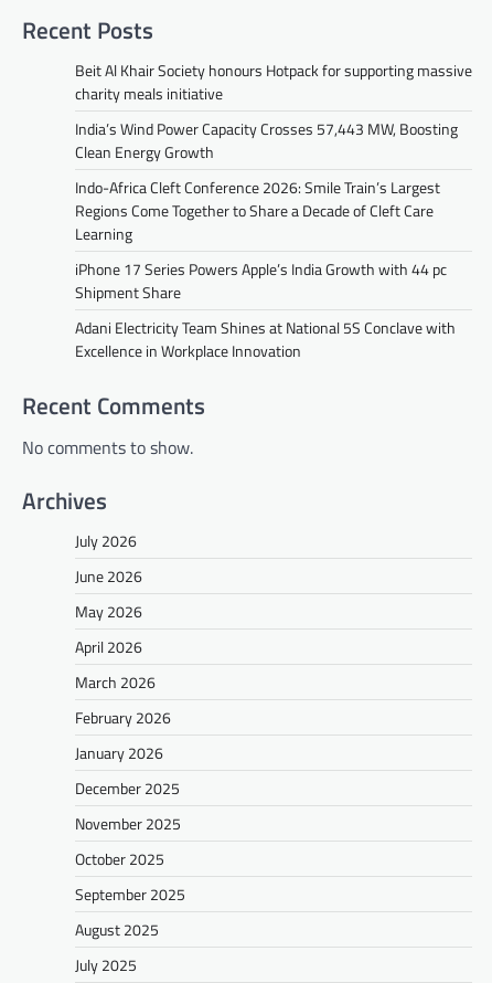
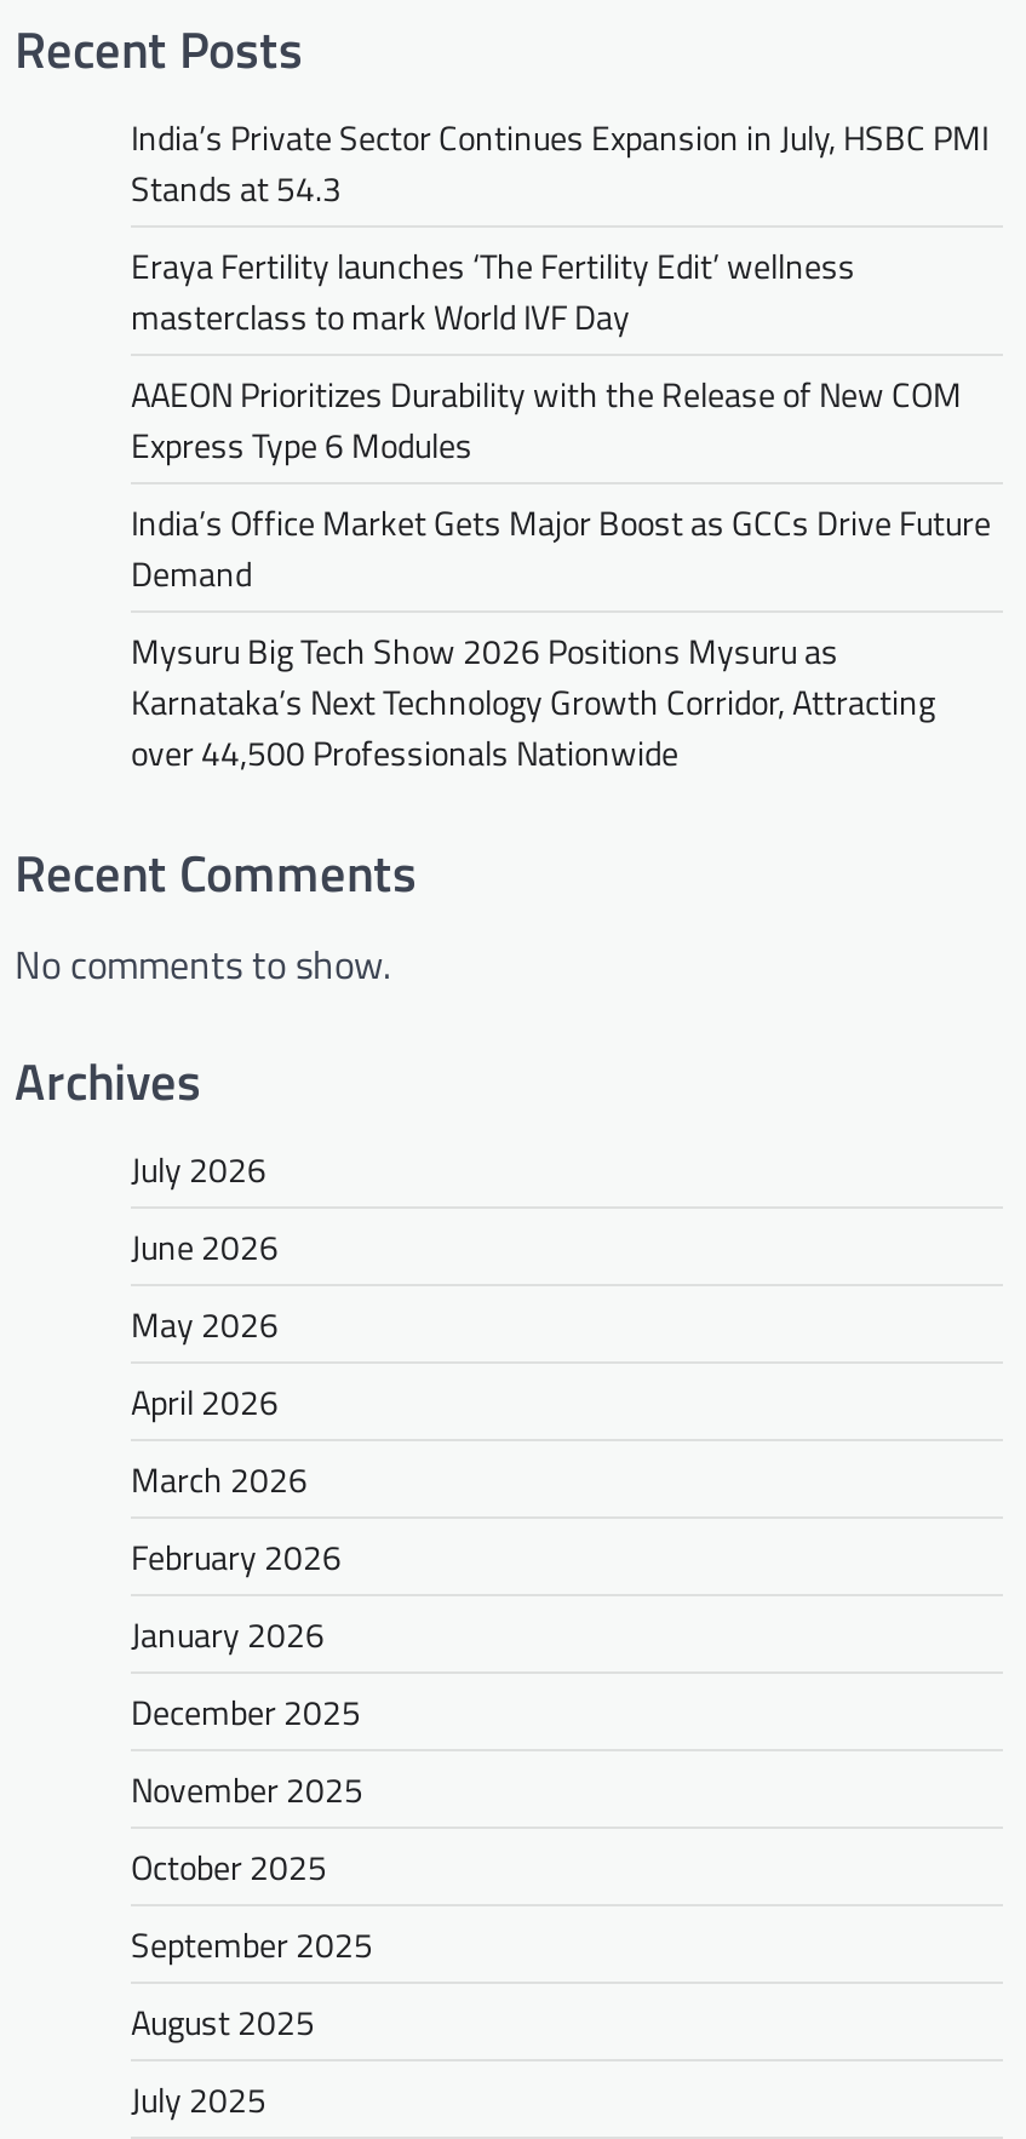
- Beit Al Khair Society honours Hotpack for supporting massive
- charity meals initiative
+ India’s Private Sector Continues Expansion in July, HSBC PMI
+ Stands at 54.3

- India’s Wind Power Capacity Crosses 57,443 MW, Boosting
- Clean Energy Growth
+ Eraya Fertility launches ‘The Fertility Edit’ wellness
+ masterclass to mark World IVF Day

- Indo-Africa Cleft Conference 2026: Smile Train’s Largest
- Regions Come Together to Share a Decade of Cleft Care
- Learning
+ AAEON Prioritizes Durability with the Release of New COM
+ Express Type 6 Modules

- iPhone 17 Series Powers Apple’s India Growth with 44 pc
- Shipment Share
+ India’s Office Market Gets Major Boost as GCCs Drive Future
+ Demand

- Adani Electricity Team Shines at National 5S Conclave with
- Excellence in Workplace Innovation
+ Mysuru Big Tech Show 2026 Positions Mysuru as
+ Karnataka’s Next Technology Growth Corridor, Attracting
+ over 44,500 Professionals Nationwide
